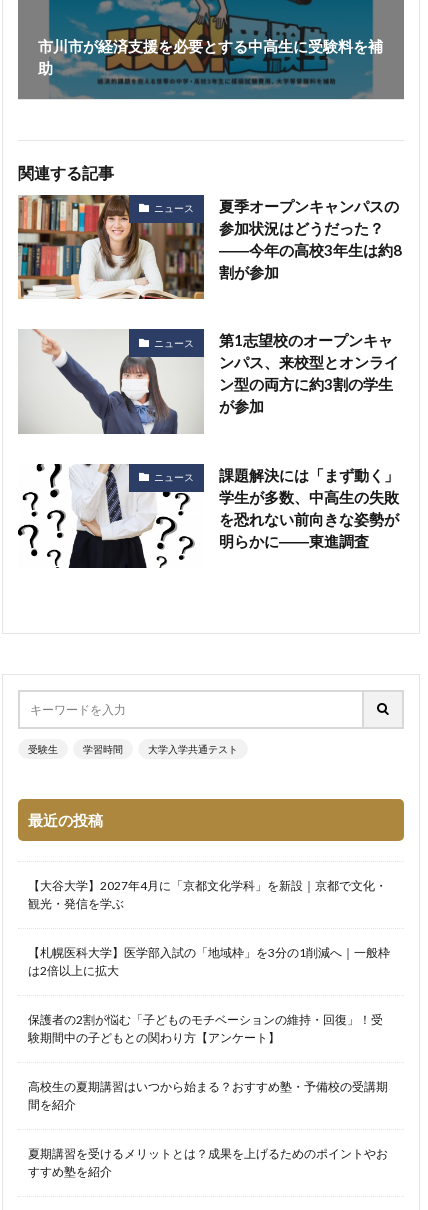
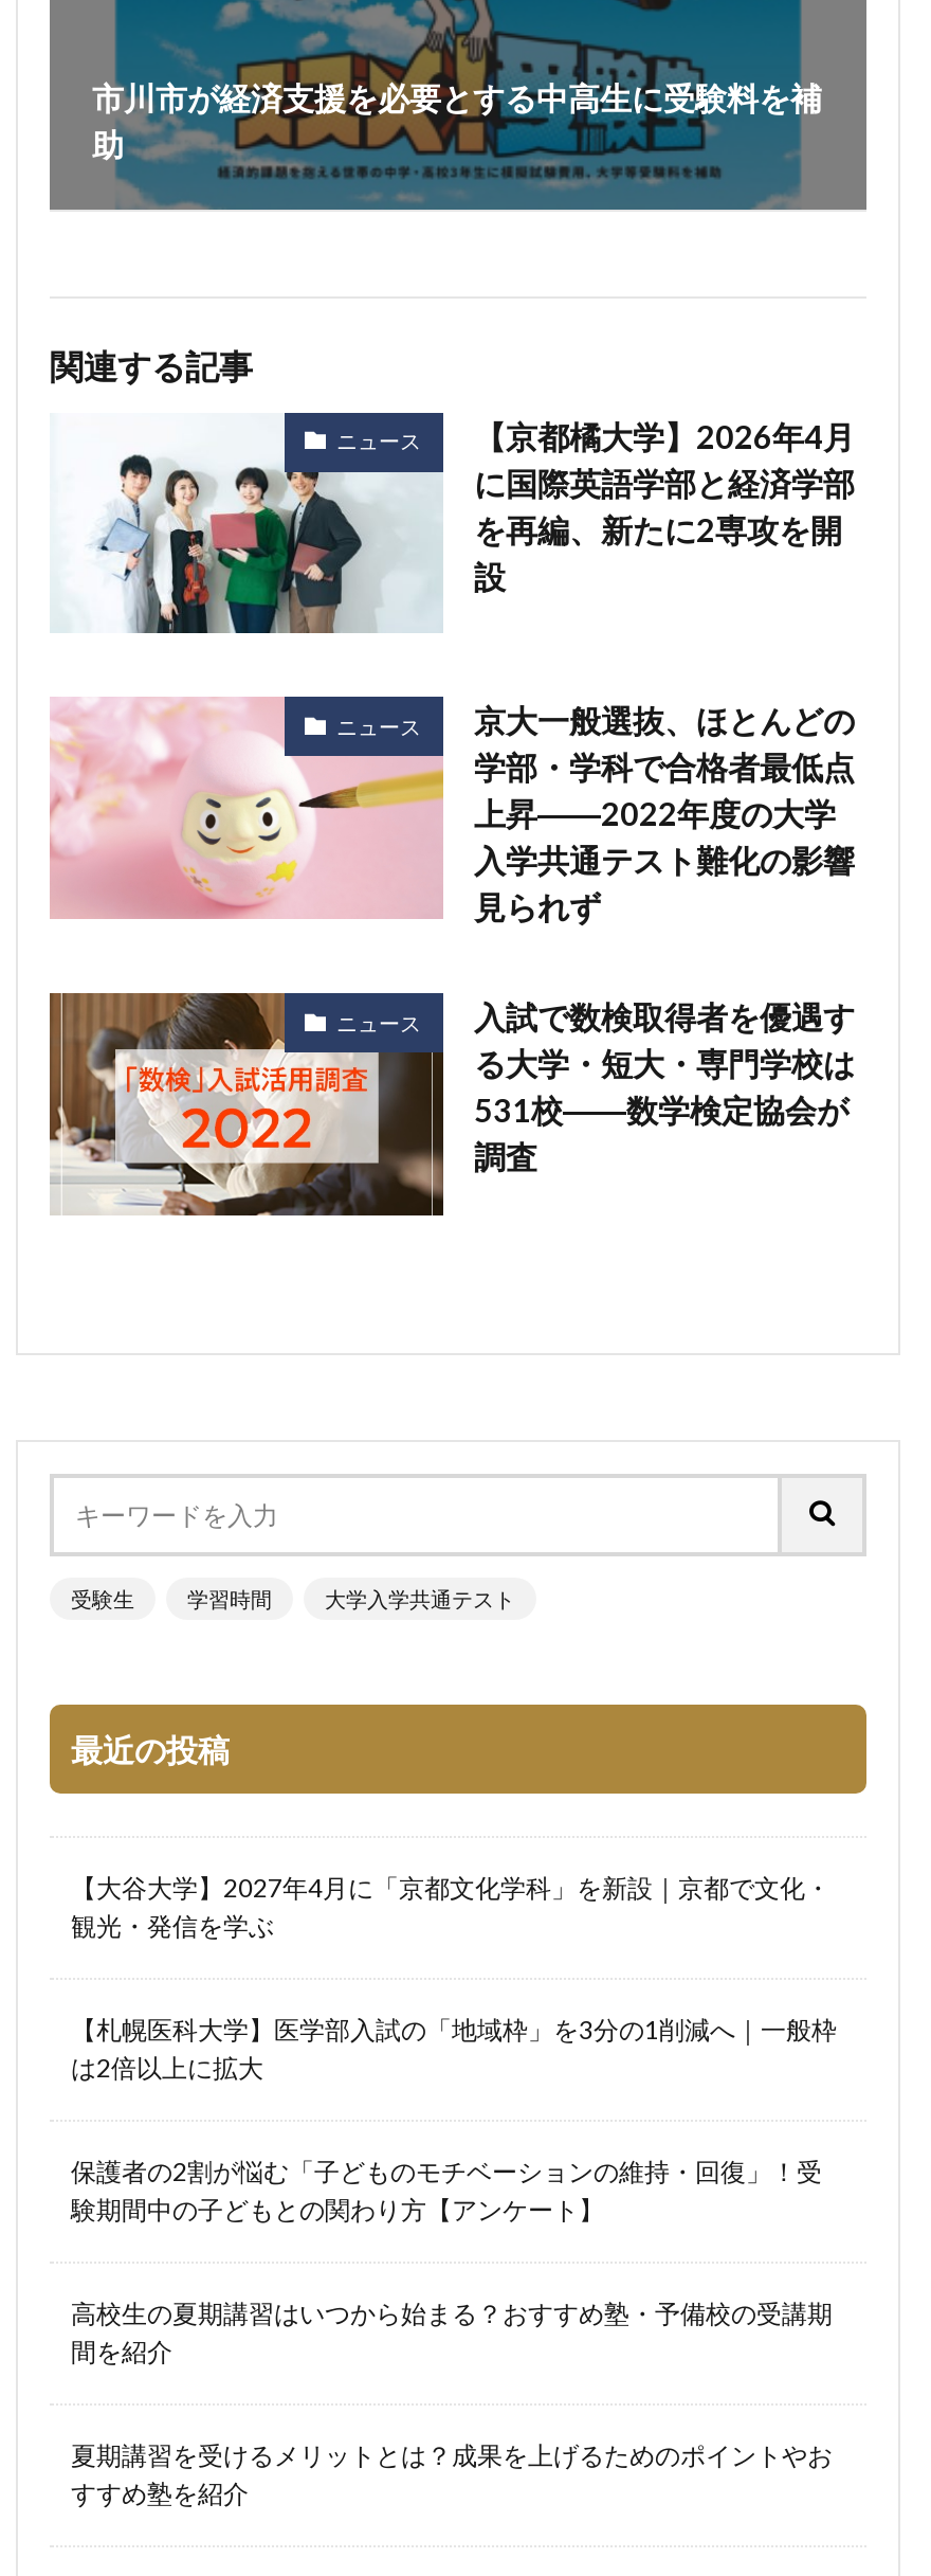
- [image]
- 夏季オープンキャンパスの
- 参加状況はどうだった？
- ――今年の高校3年生は約8
- 割が参加
+ [image]
+ 【京都橘大学】2026年4月
+ に国際英語学部と経済学部
+ を再編、新たに2専攻を開
+ 設

- [image]
- 第1志望校のオープンキャ
- ンパス、来校型とオンライ
- ン型の両方に約3割の学生
- が参加
+ [image]
+ 京大一般選抜、ほとんどの
+ 学部・学科で合格者最低点
+ 上昇――2022年度の大学
+ 入学共通テスト難化の影響
+ 見られず

- [image]
- 課題解決には「まず動く」
- 学生が多数、中高生の失敗
- を恐れない前向きな姿勢が
- 明らかに――東進調査
+ [image]
+ 入試で数検取得者を優遇す
+ る大学・短大・専門学校は
+ 531校――数学検定協会が
+ 調査
